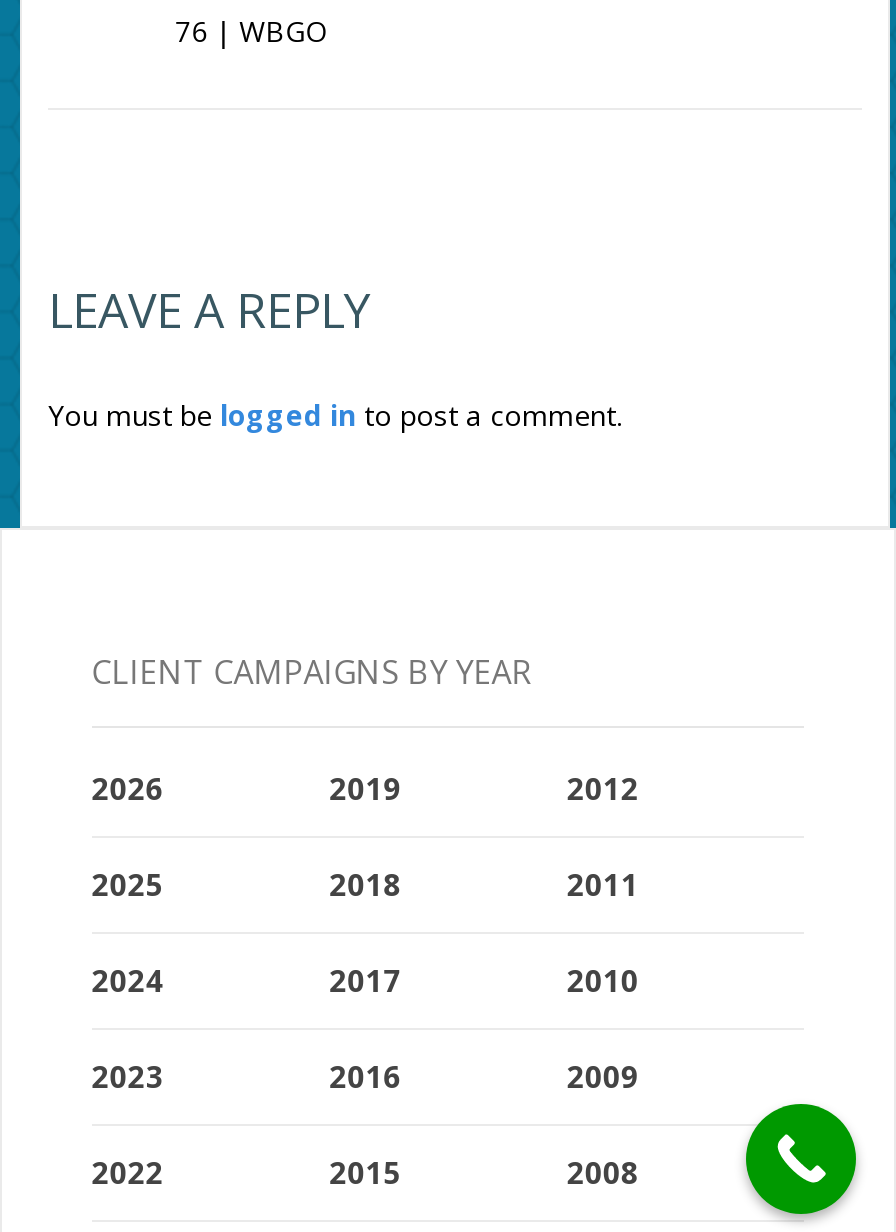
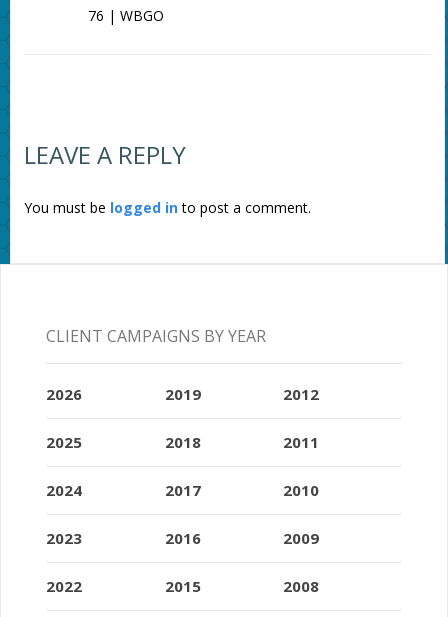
- [image]
